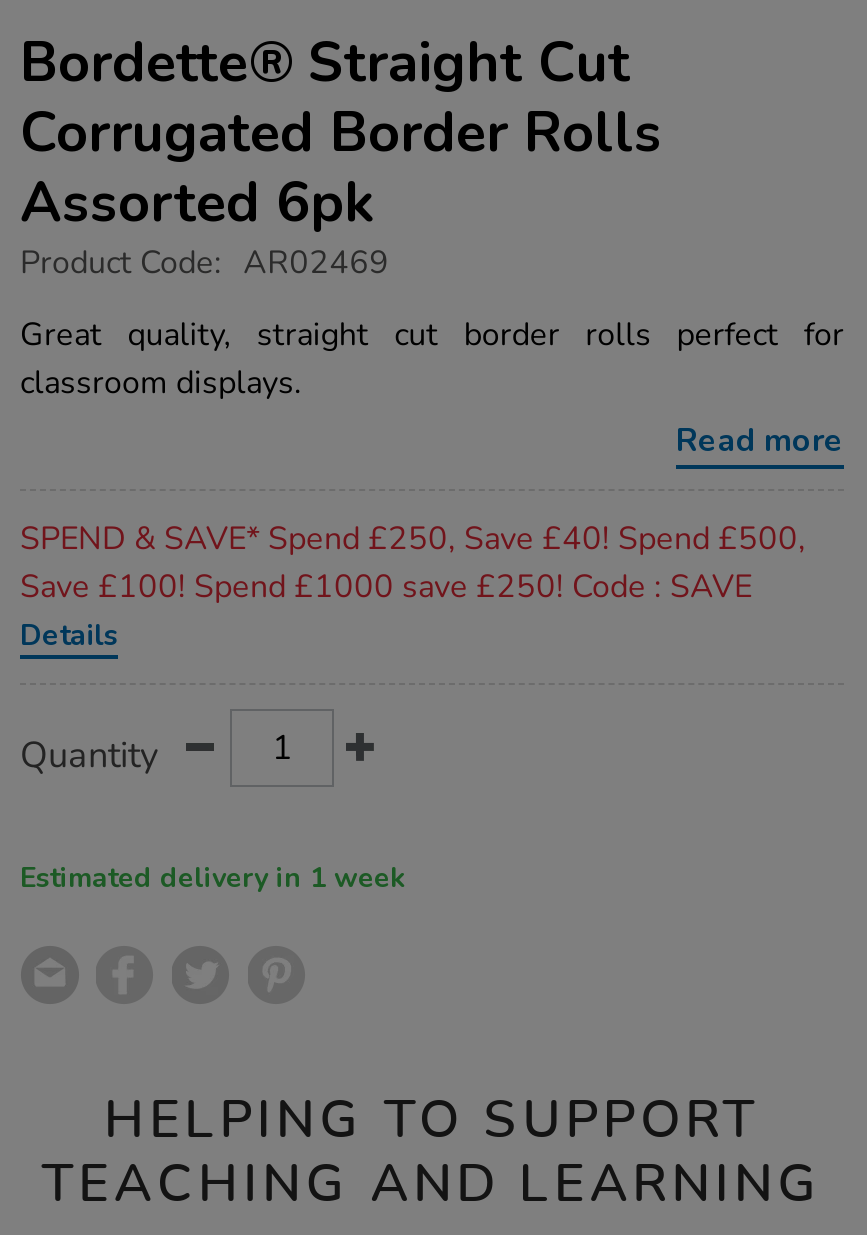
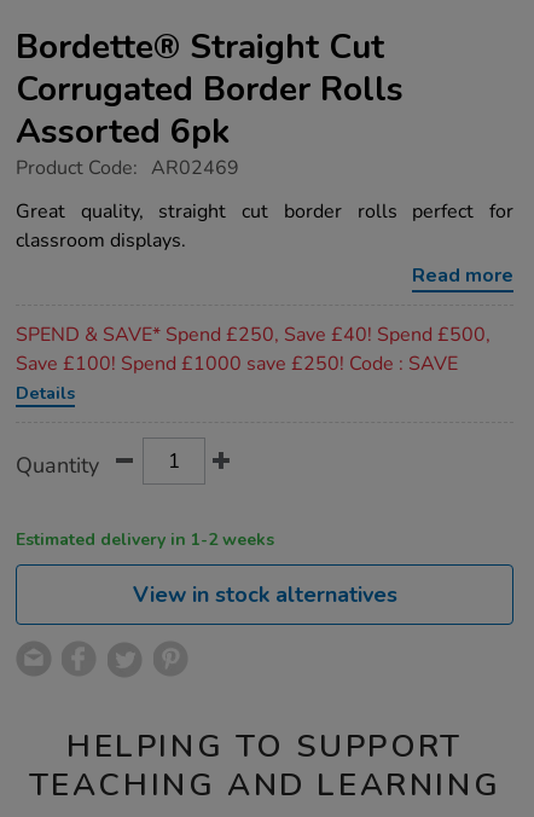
- Estimated delivery in 1 week
+ Estimated delivery in 1-2 weeks

+ View in stock alternatives
